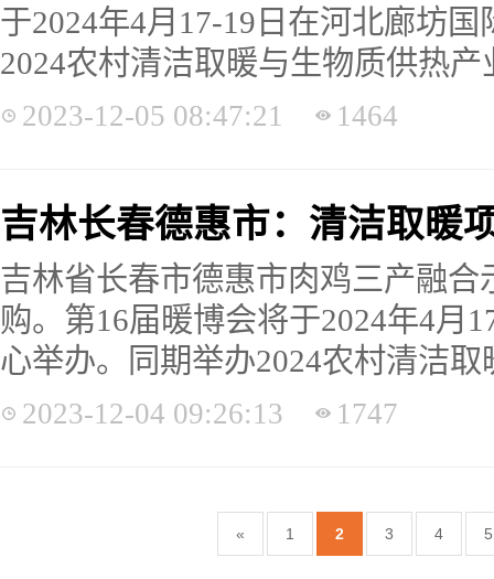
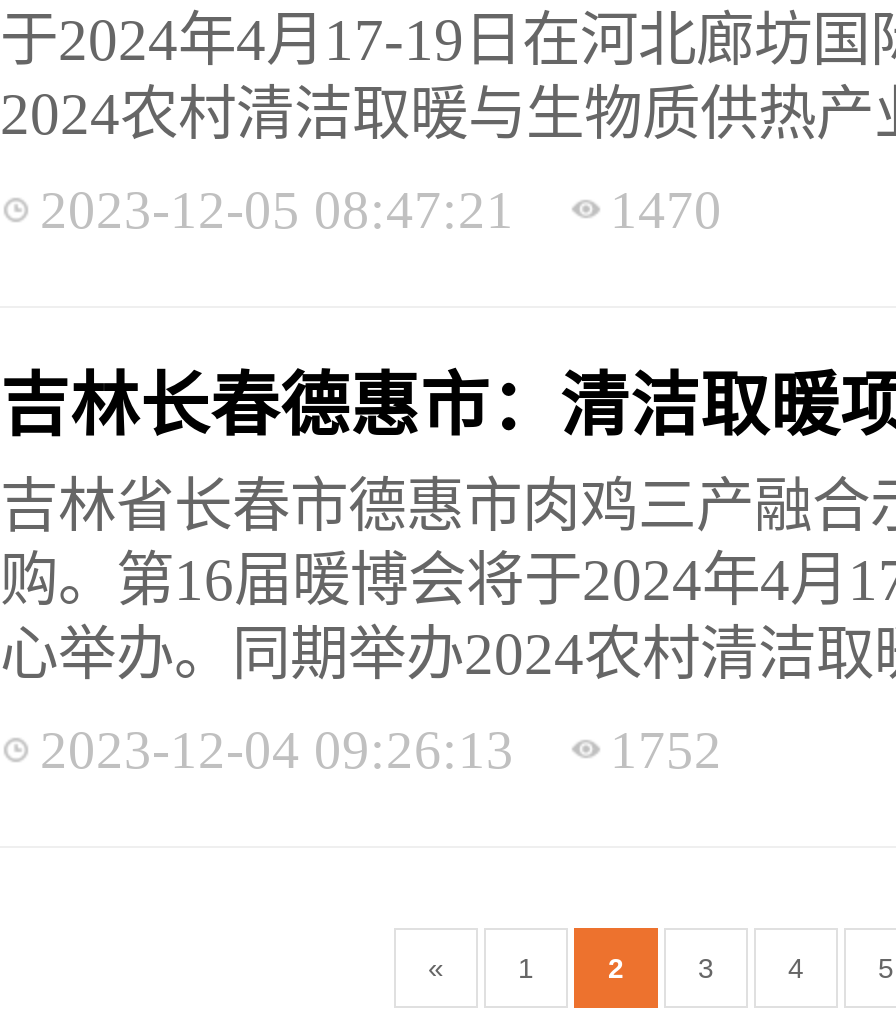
- 2023-12-05 08:47:21 1464
+ 2023-12-05 08:47:21 1470

- 2023-12-04 09:26:13 1747
+ 2023-12-04 09:26:13 1752
